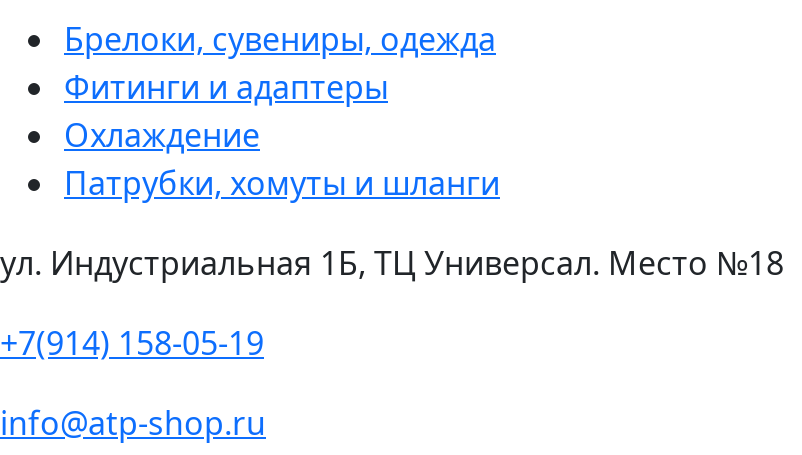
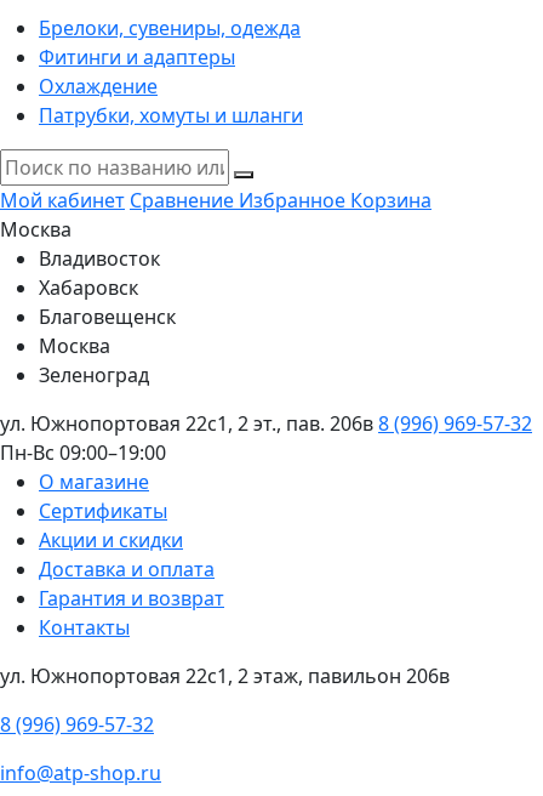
- ул. Индустриальная 1Б, ТЦ Универсал. Место №18
- +7(914) 158-05-19
+ Мой кабинет Сравнение Избранное Корзина
+ Москва
+ Владивосток
+ Хабаровск
+ Благовещенск
+ Москва
+ Зеленоград
+ ул. Южнопортовая 22с1, 2 эт., пав. 206в 8 (996) 969-57-32
+ Пн-Вс 09:00–19:00
+ О магазине
+ Сертификаты
+ Акции и скидки
+ Доставка и оплата
+ Гарантия и возврат
+ Контакты
+ ул. Южнопортовая 22с1, 2 этаж, павильон 206в
+ 8 (996) 969-57-32
